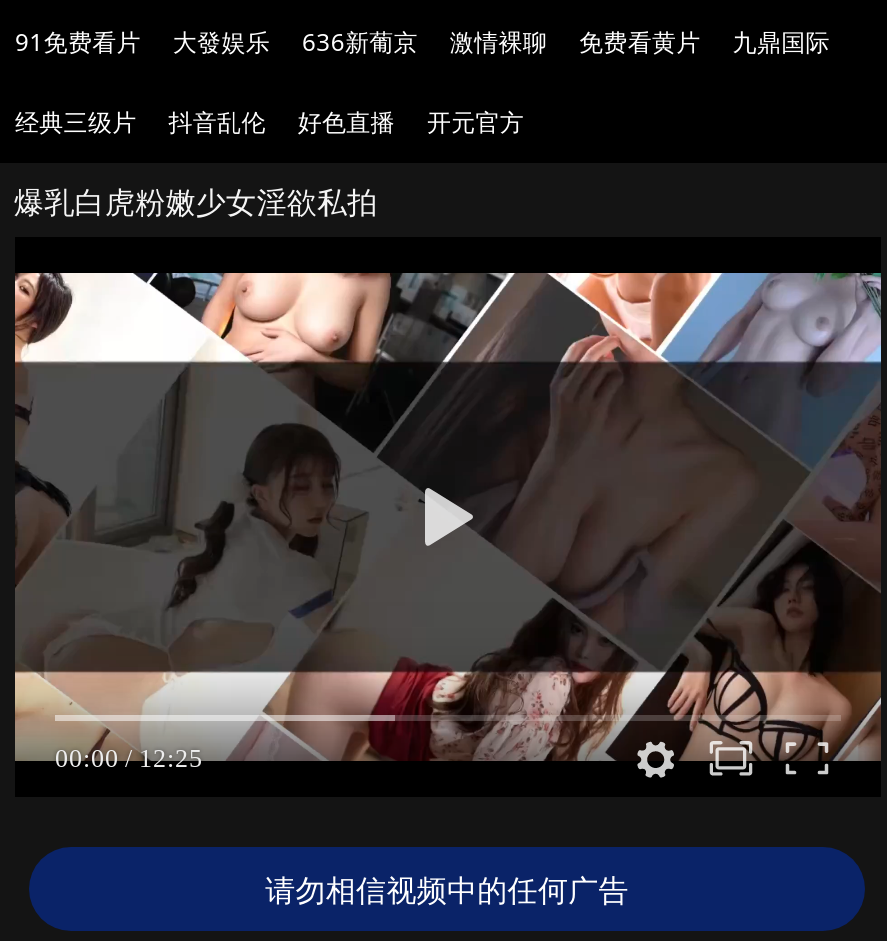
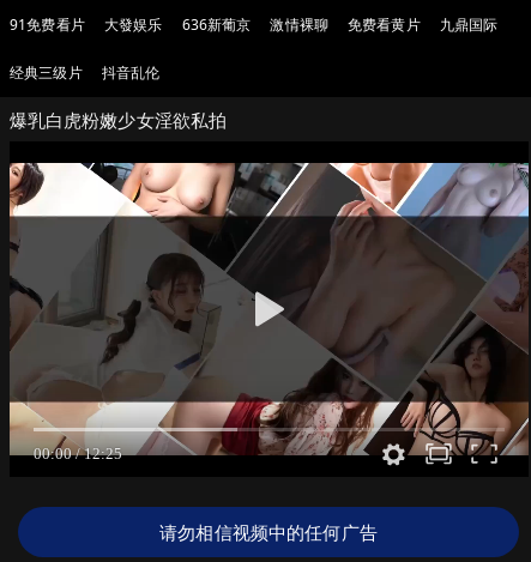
- 好色直播
- 开元官方
